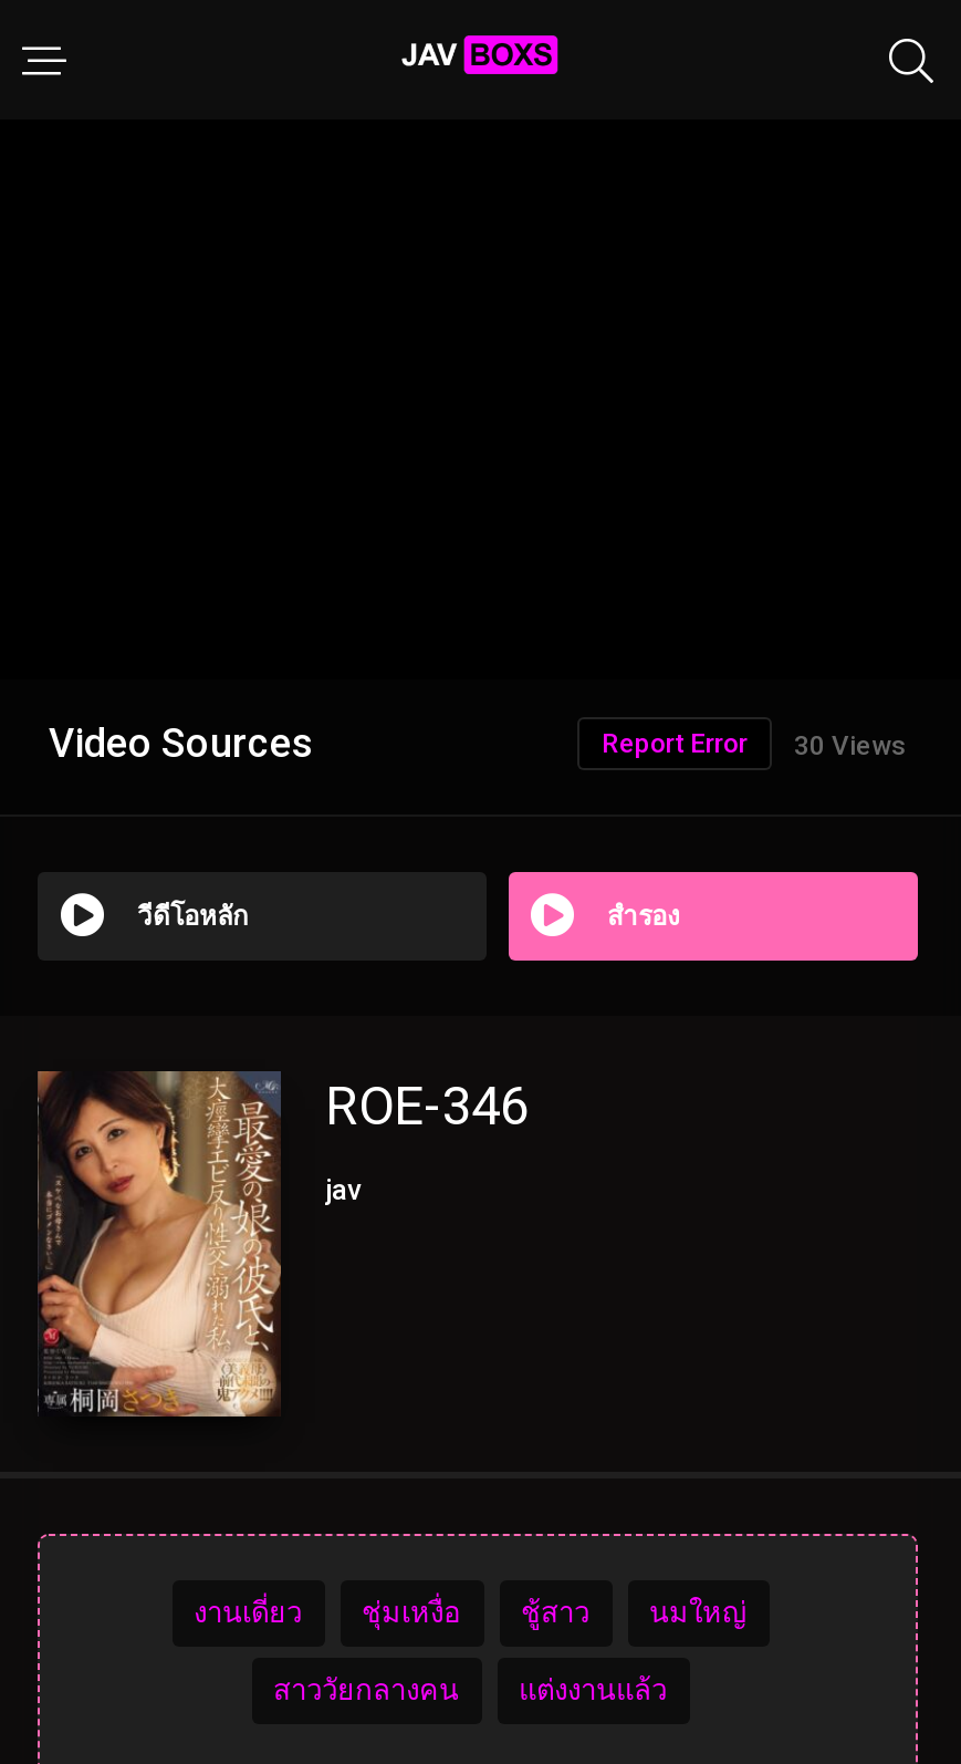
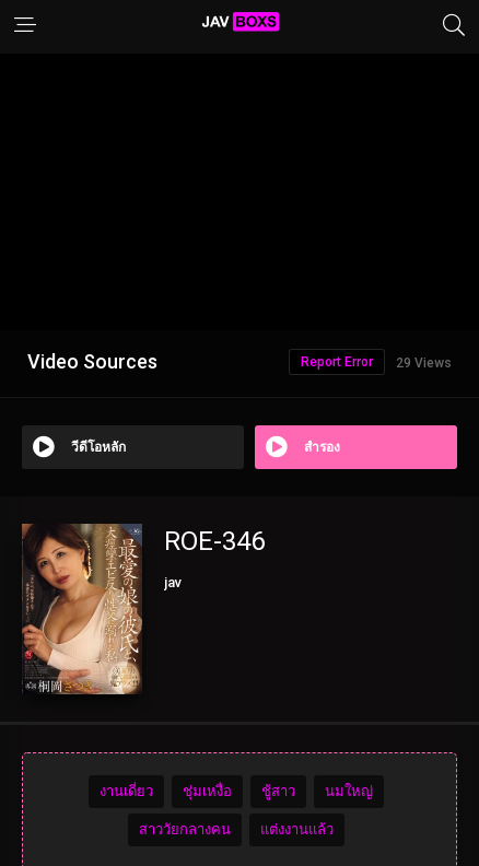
- Report Error 30 Views
+ Report Error 29 Views
